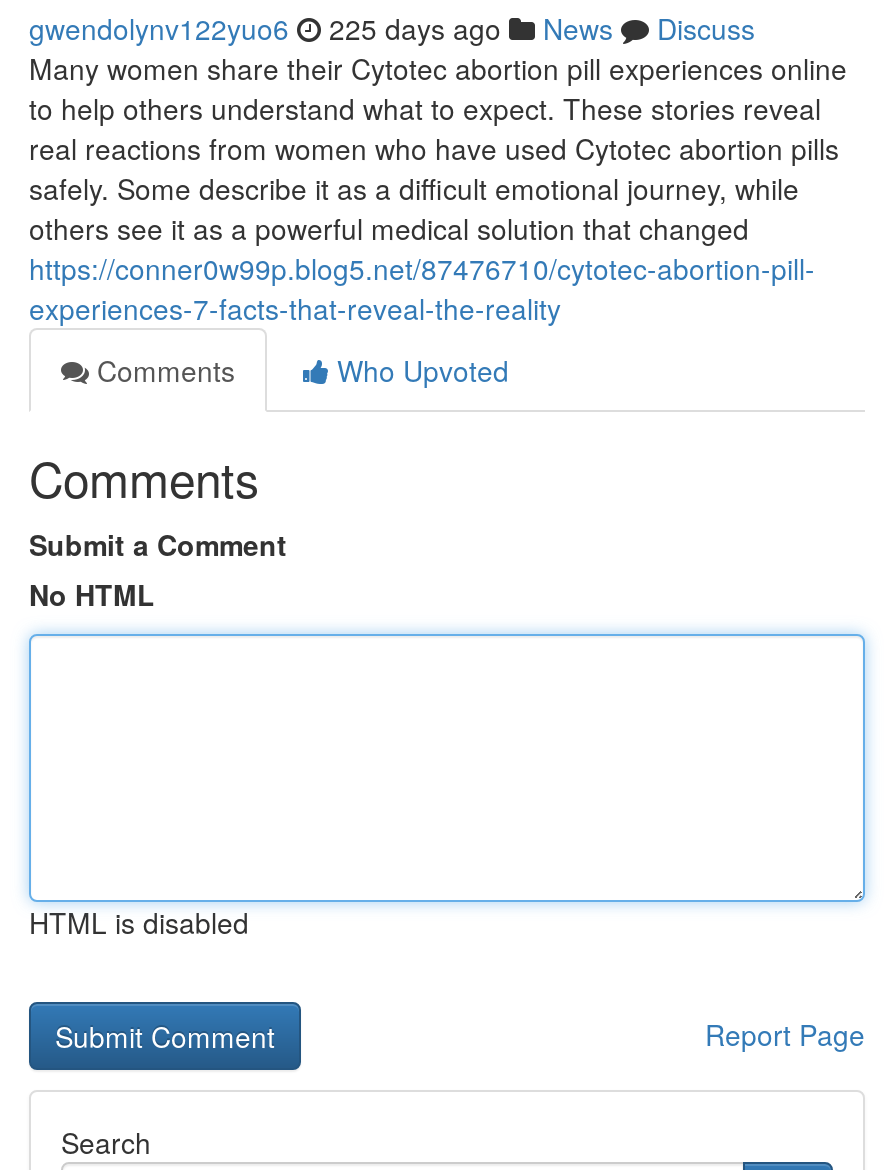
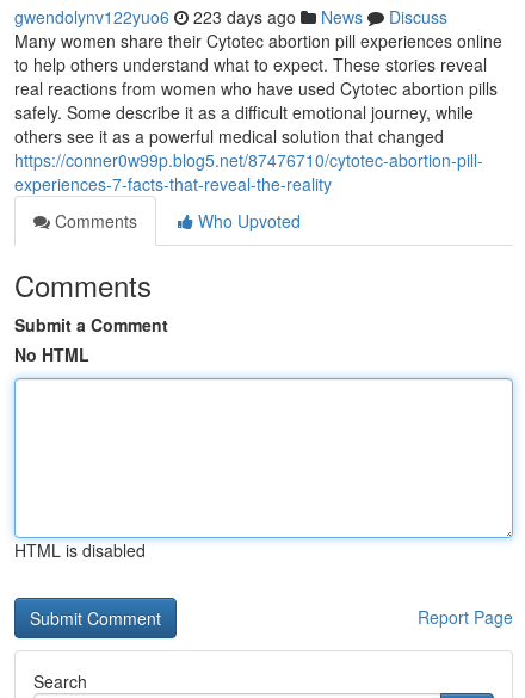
- gwendolynv122yuo6 225 days ago News Discuss
+ gwendolynv122yuo6 223 days ago News Discuss
